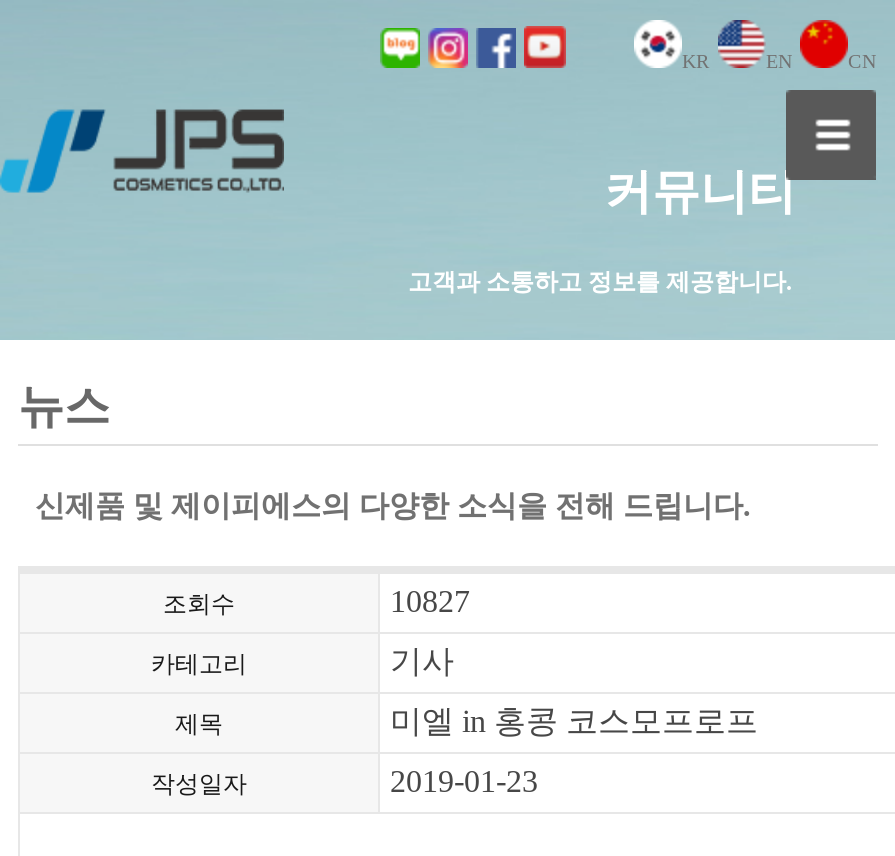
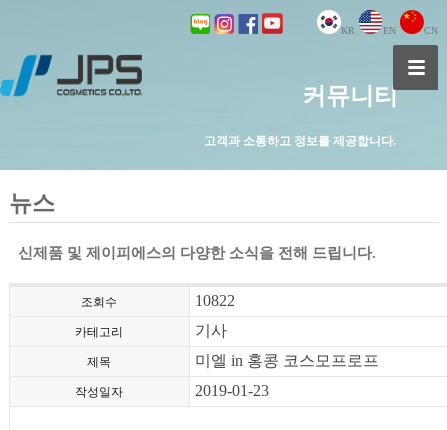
- 10827
+ 10822
